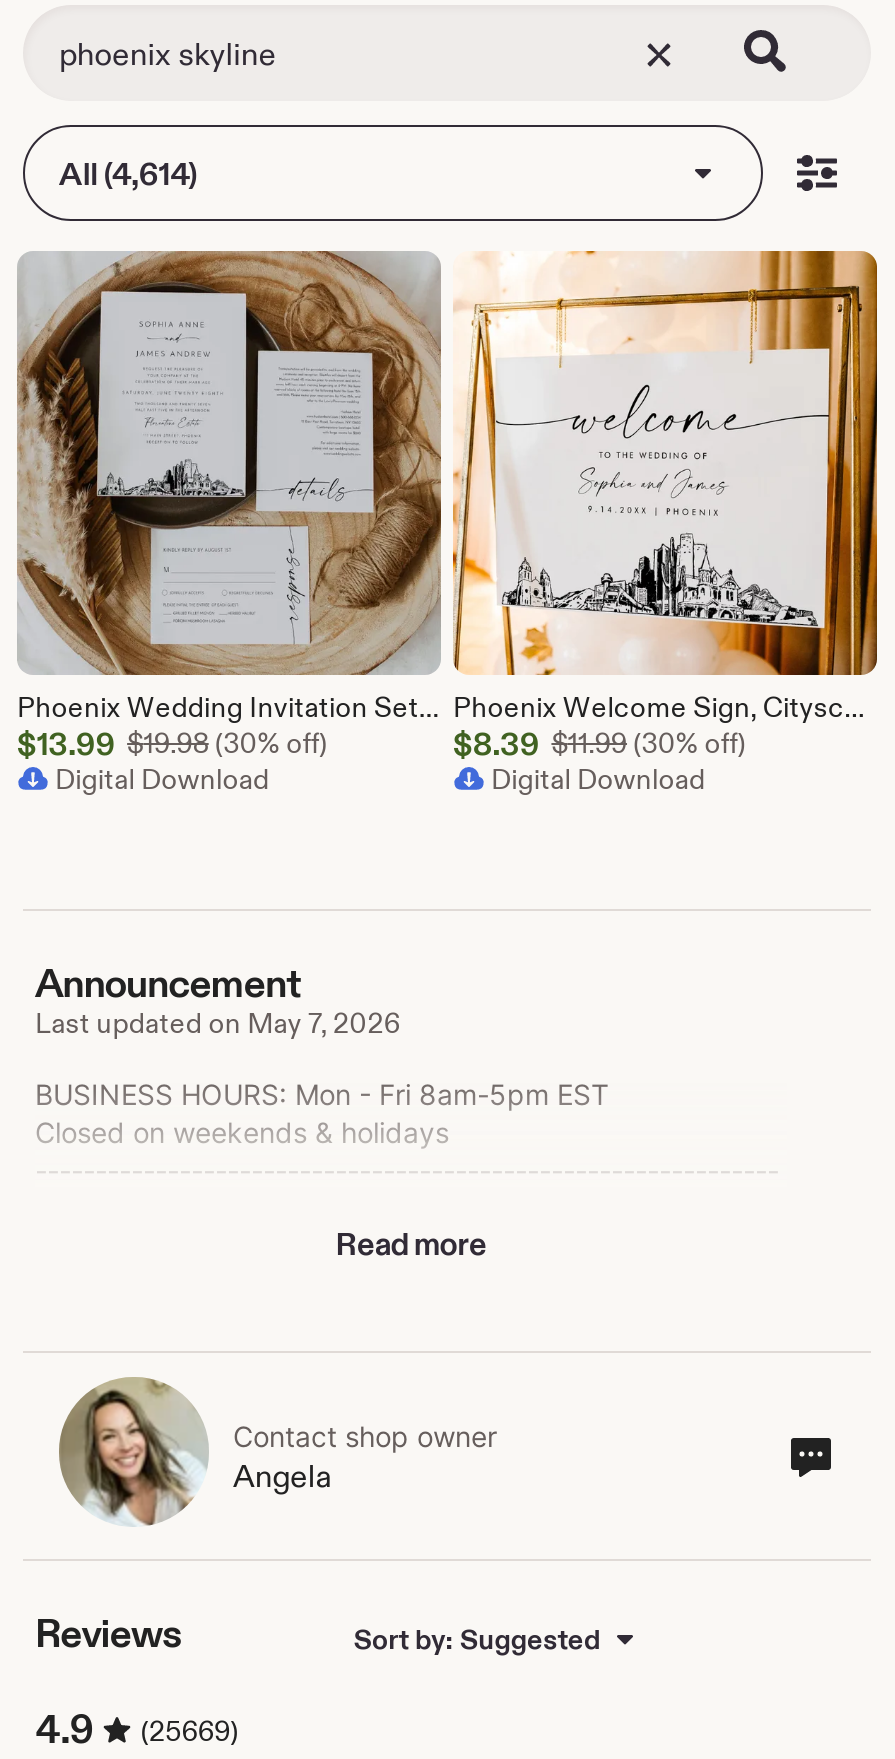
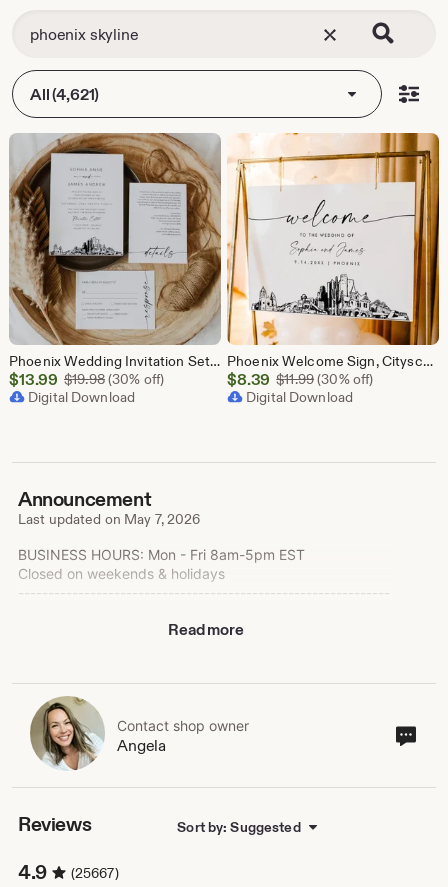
- All (4,614)
+ All (4,621)

- 4.9 (25669)
+ 4.9 (25667)
